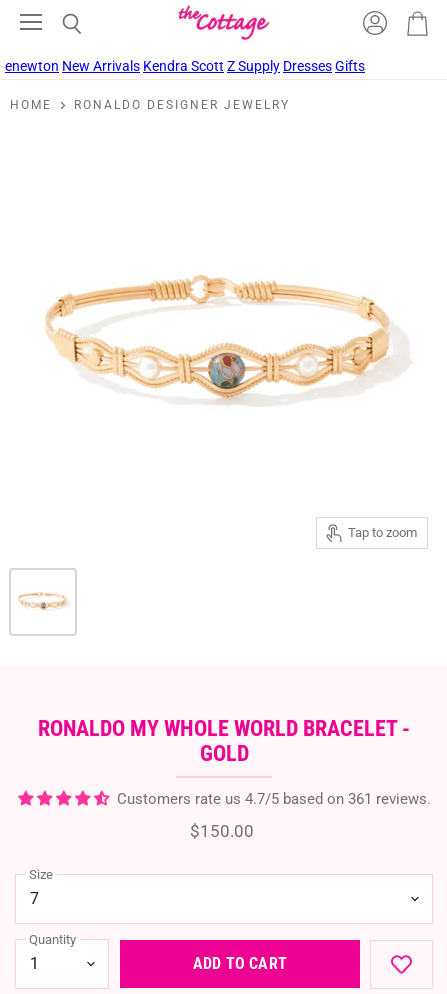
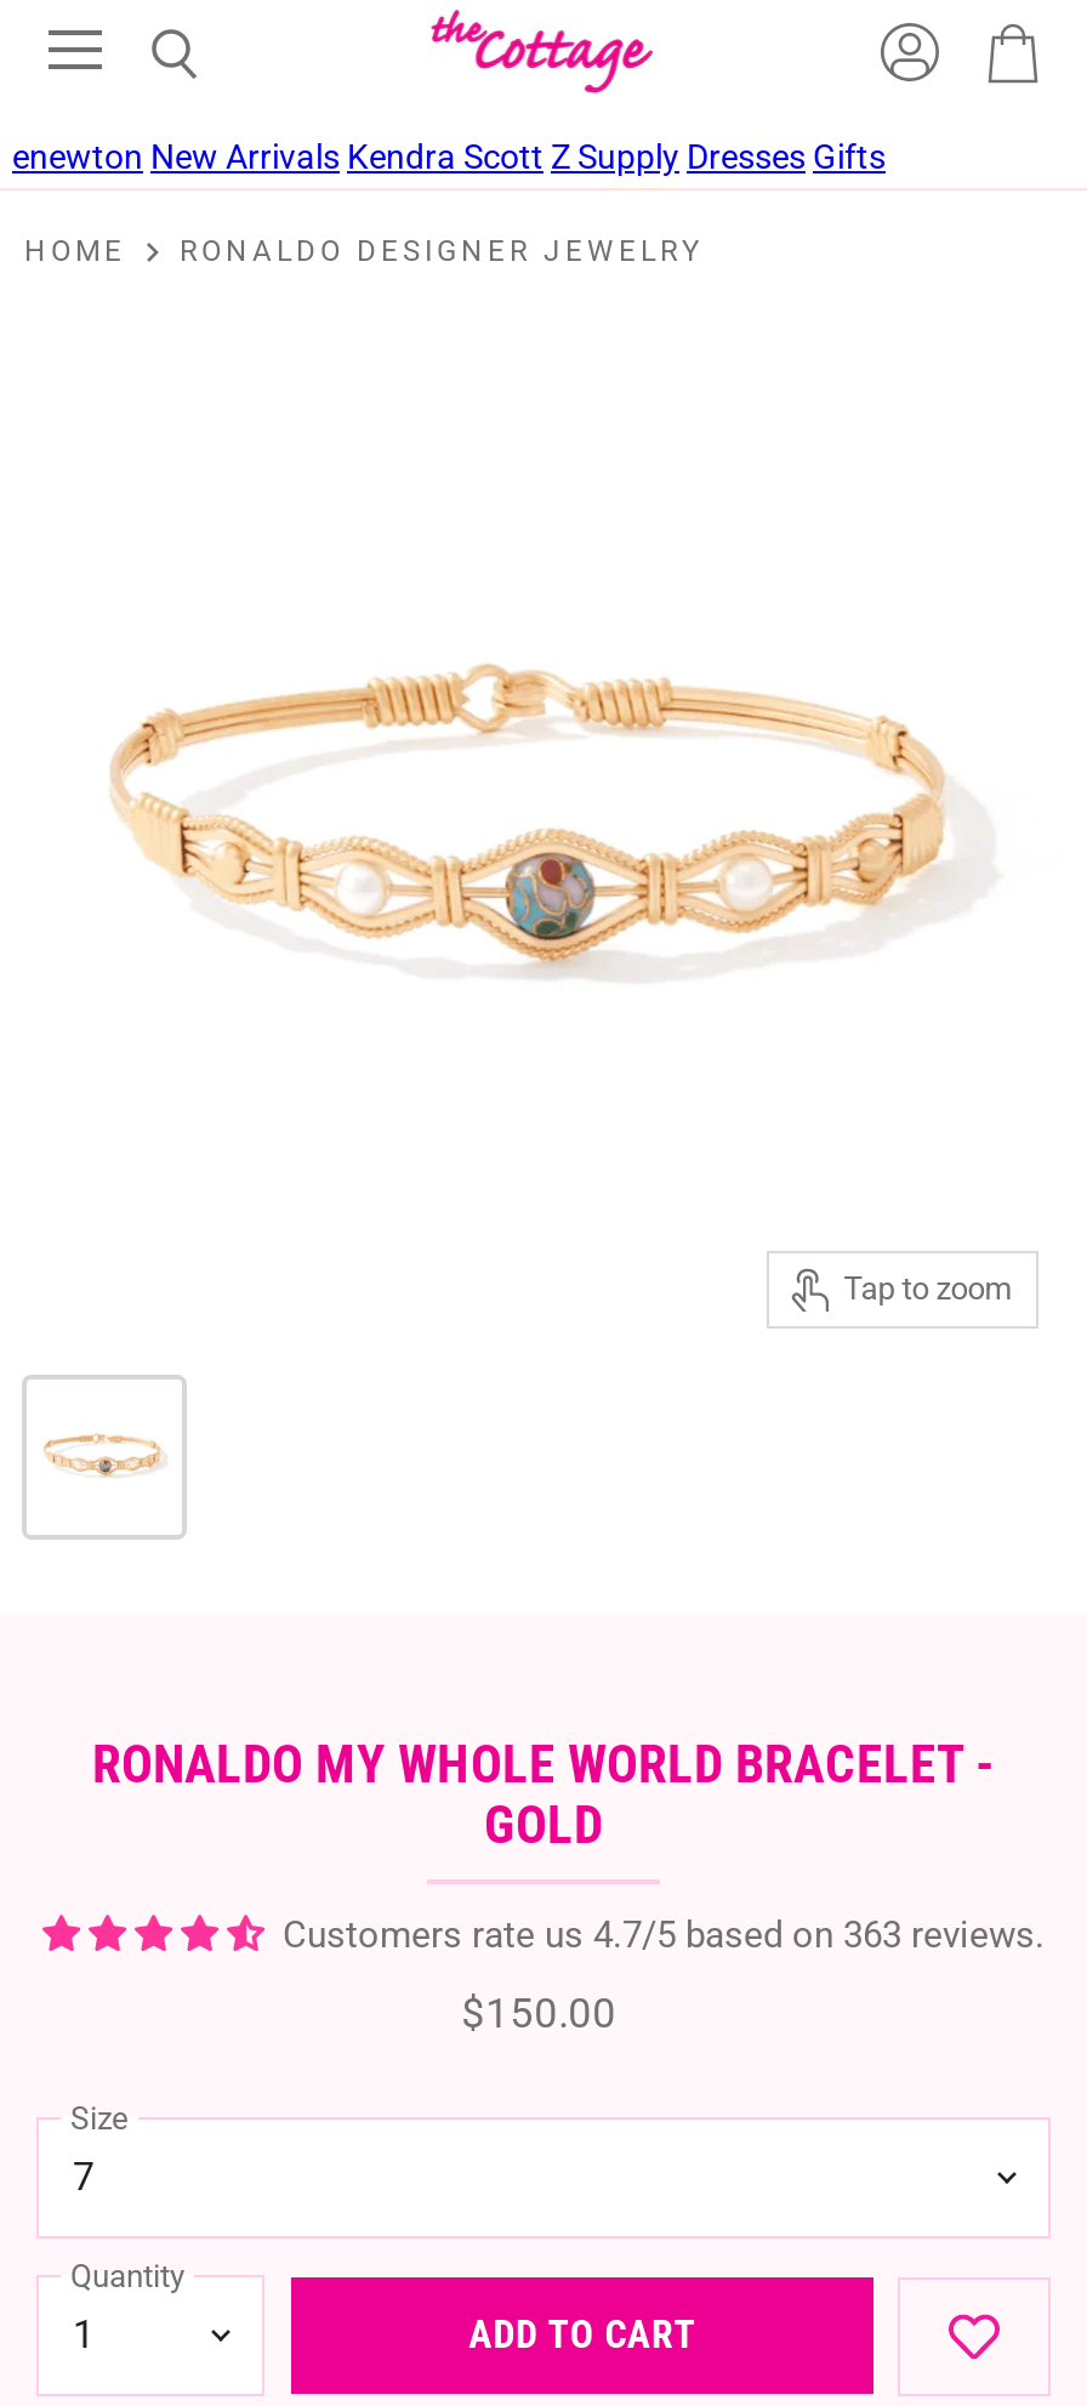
- Customers rate us 4.7/5 based on 361 reviews.
+ Customers rate us 4.7/5 based on 363 reviews.
